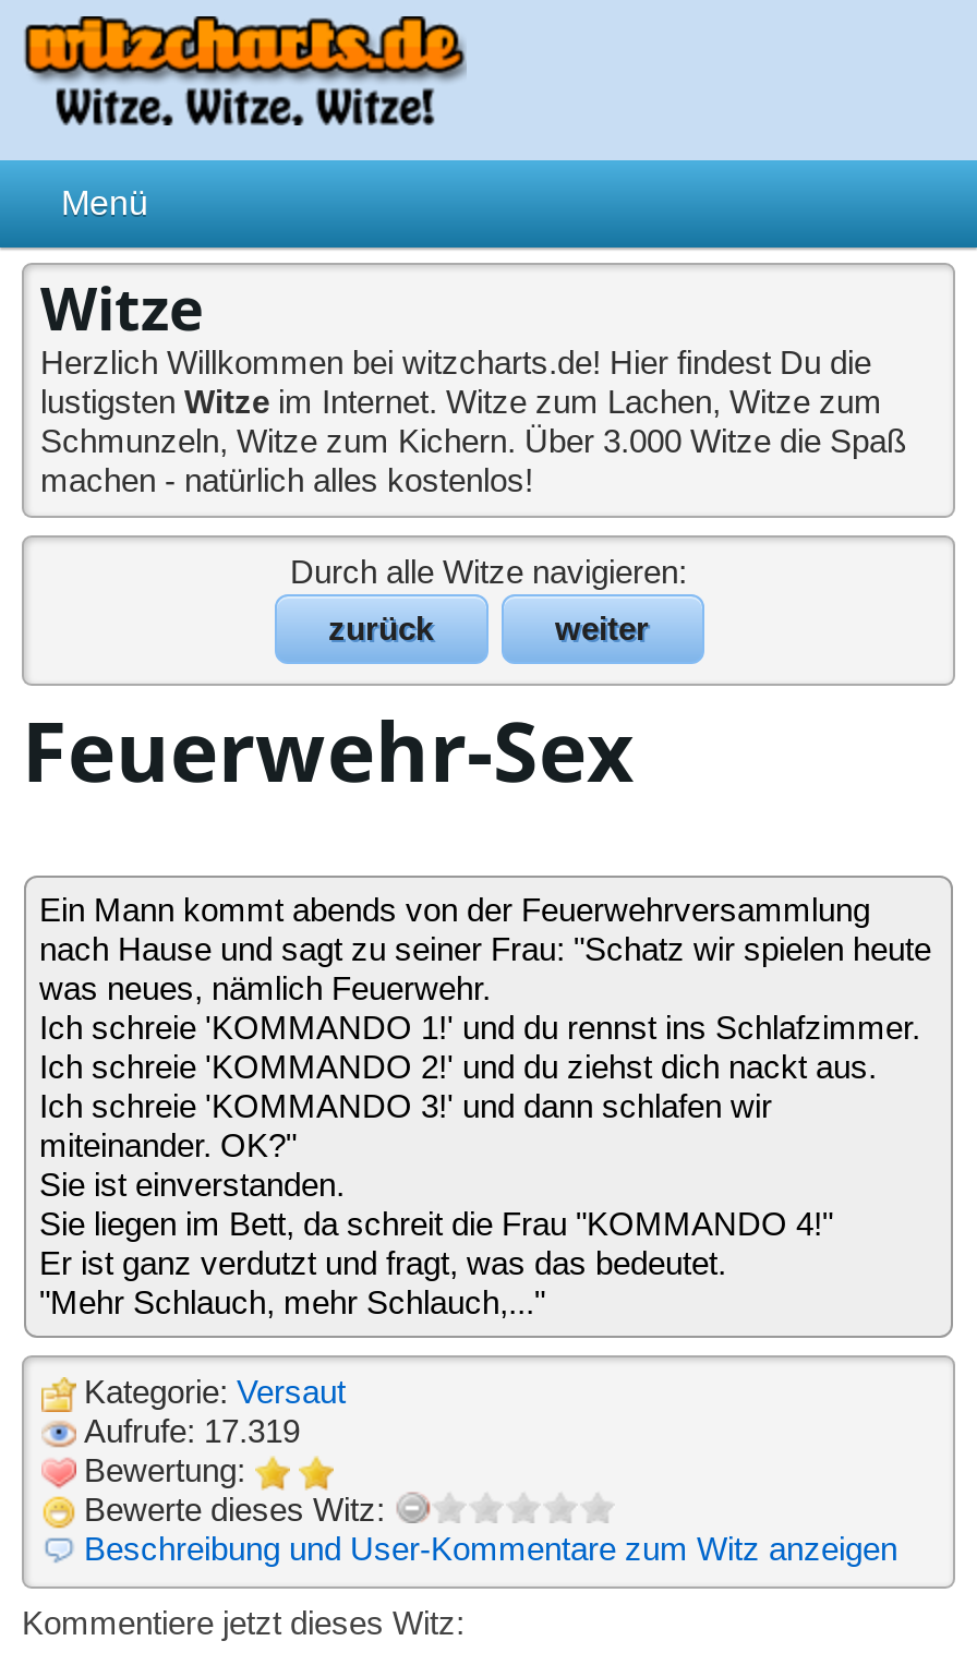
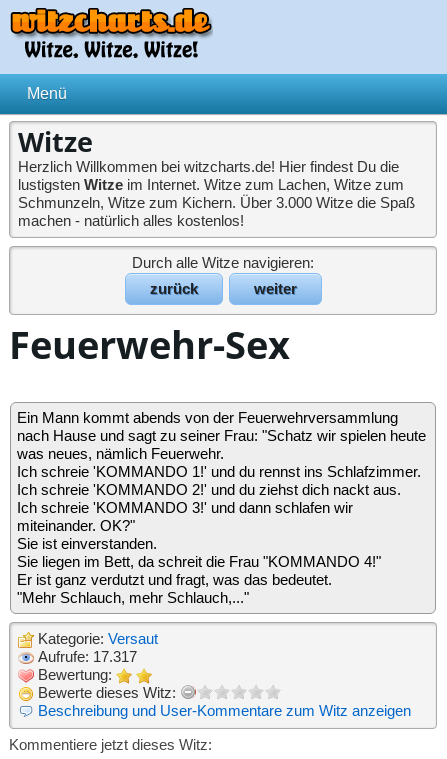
- Aufrufe: 17.319
+ Aufrufe: 17.317
